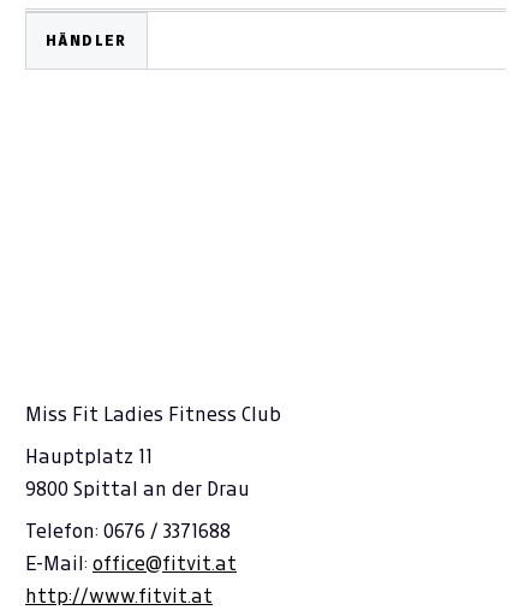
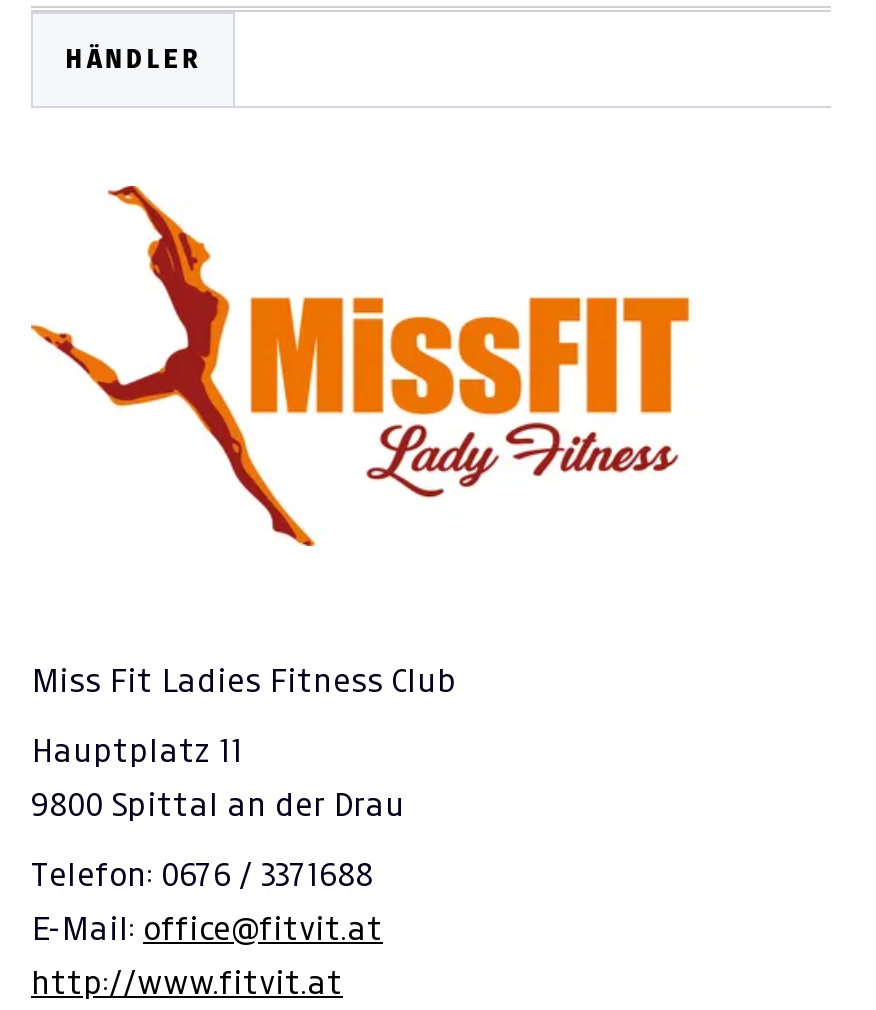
+ [image]
